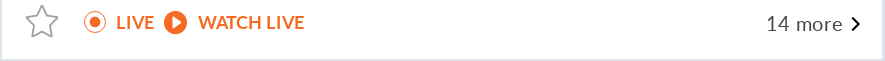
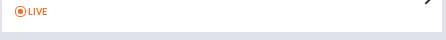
- WATCH LIVE
- 14 more
